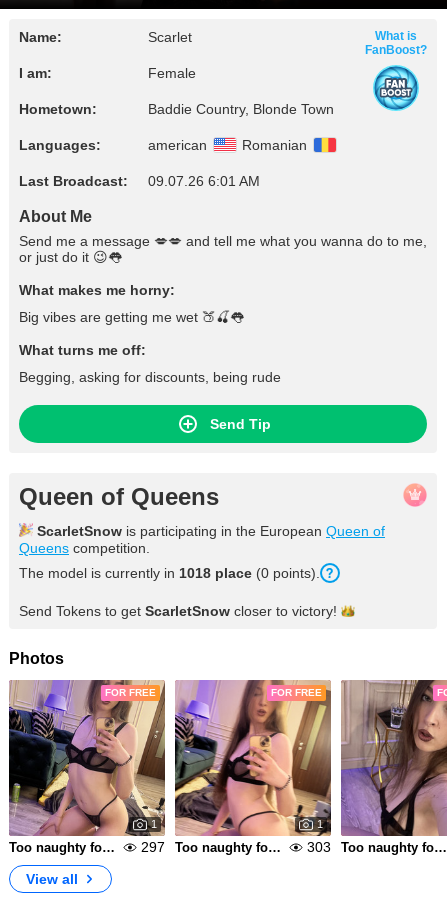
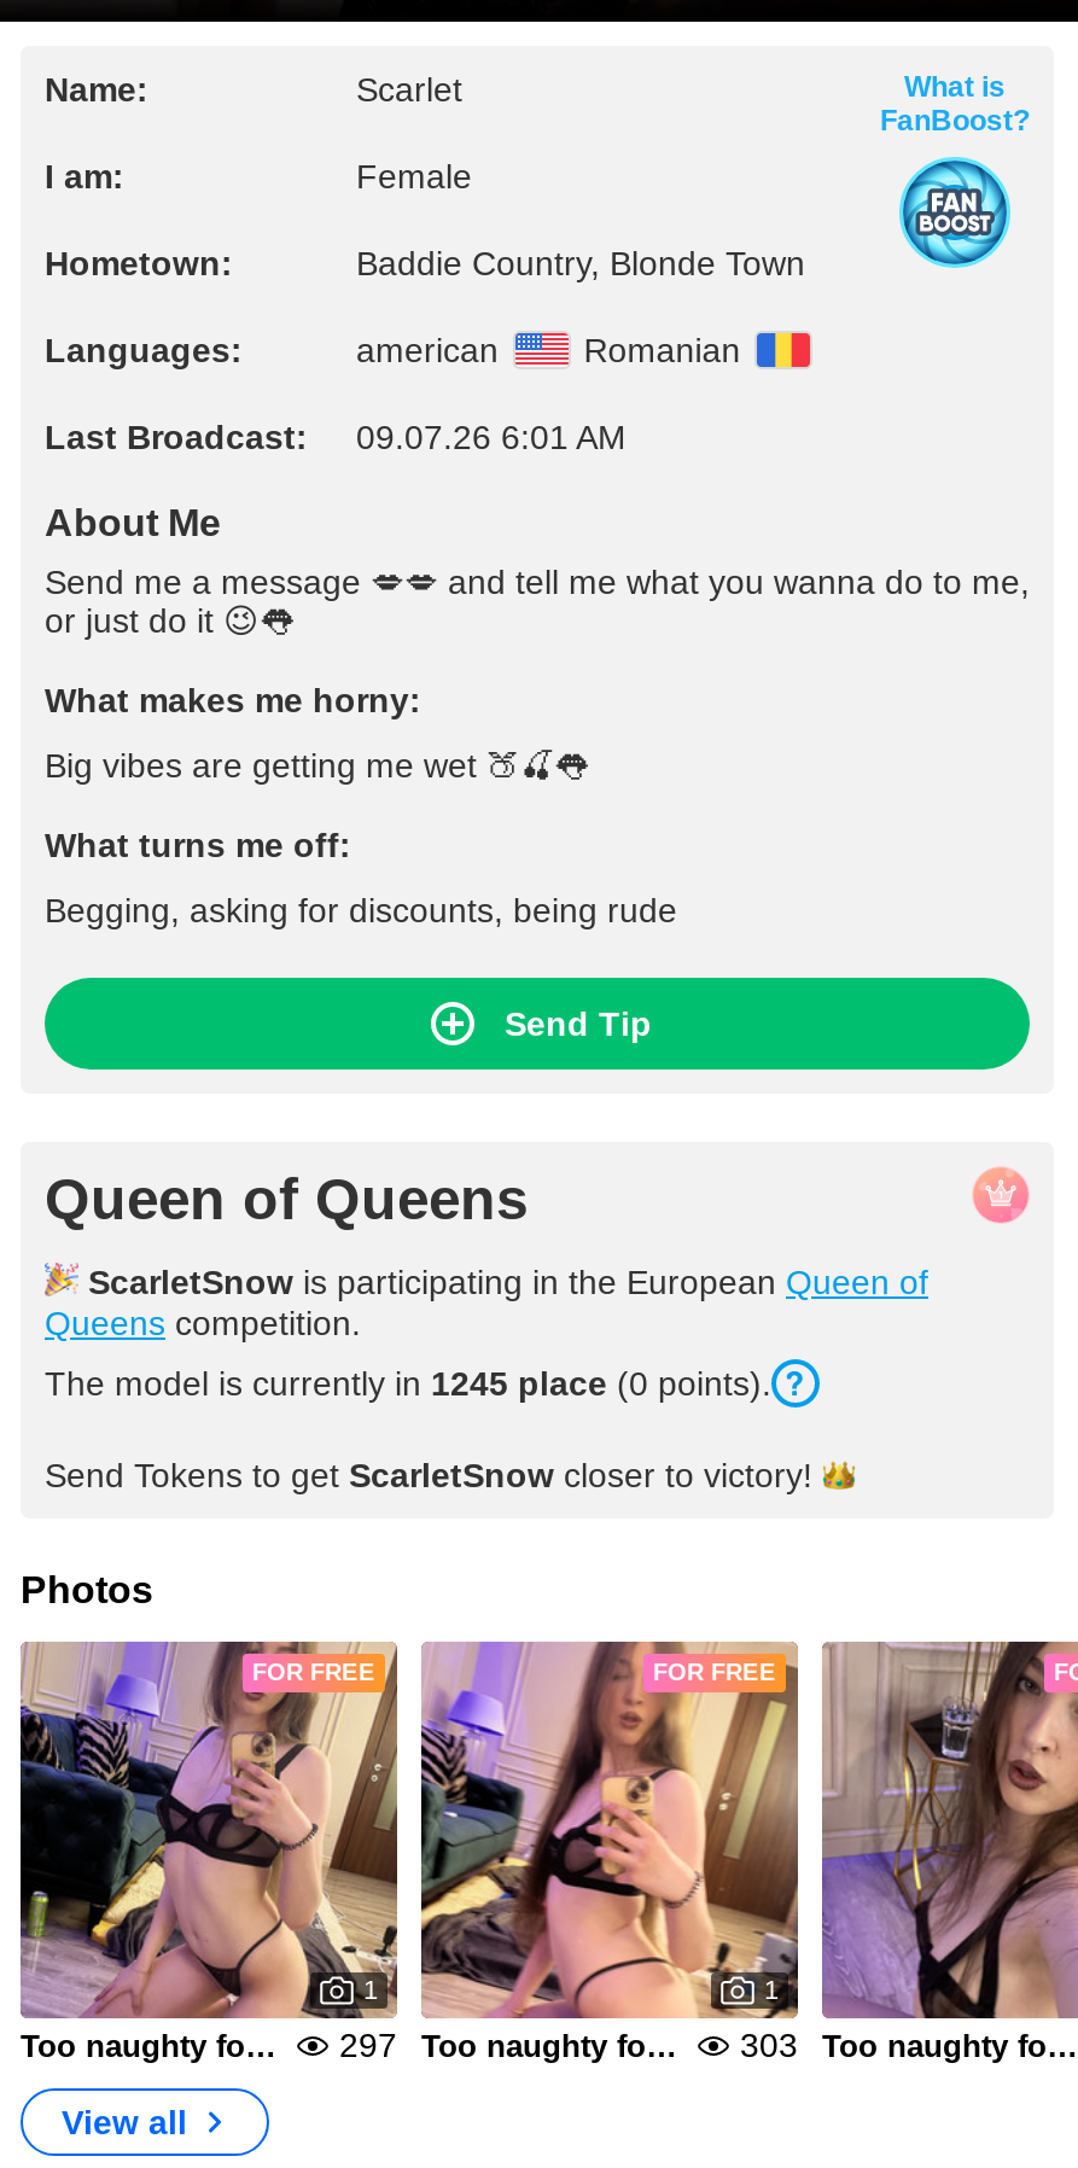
- The model is currently in 1018 place (0 points).
+ The model is currently in 1245 place (0 points).
